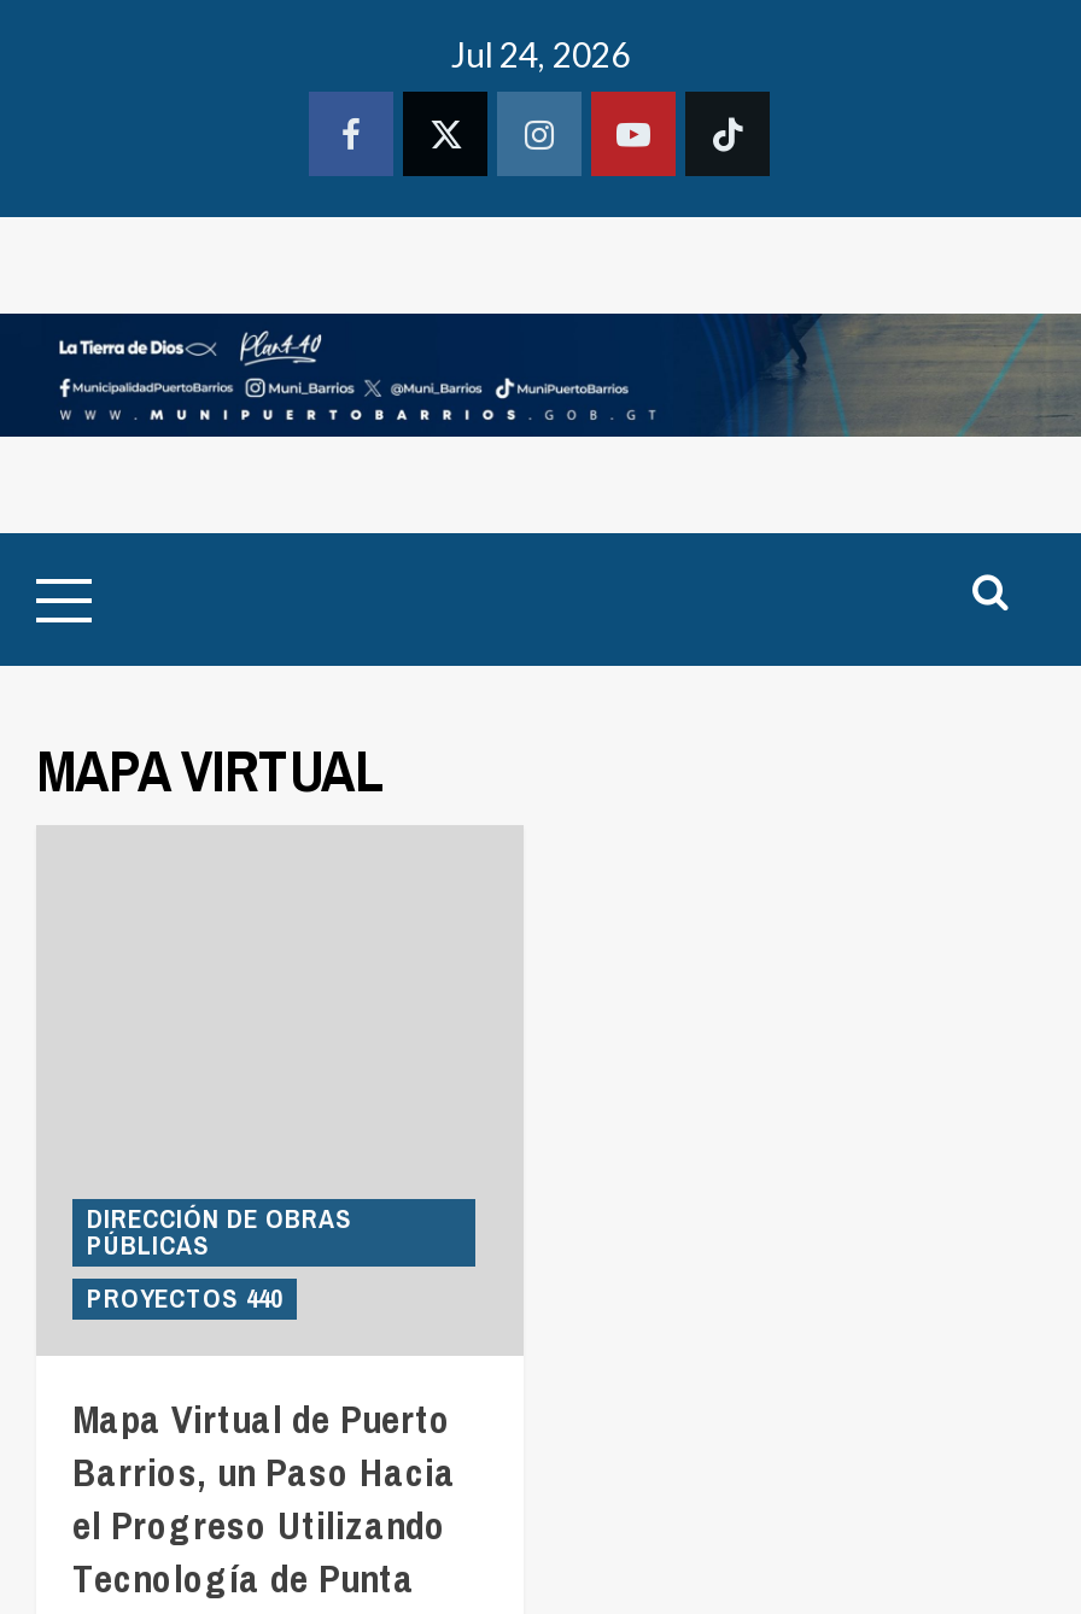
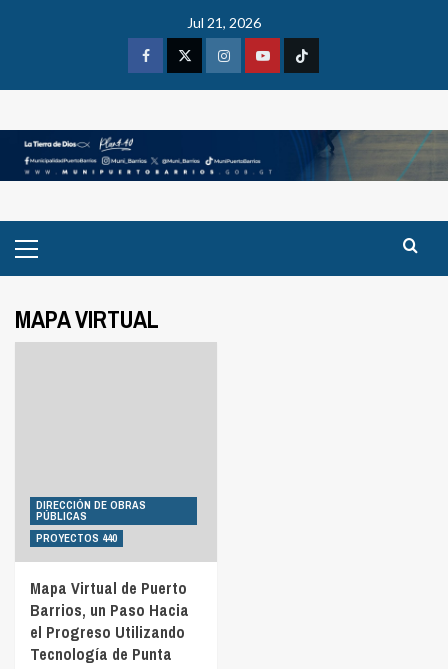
- Jul 24, 2026
+ Jul 21, 2026
